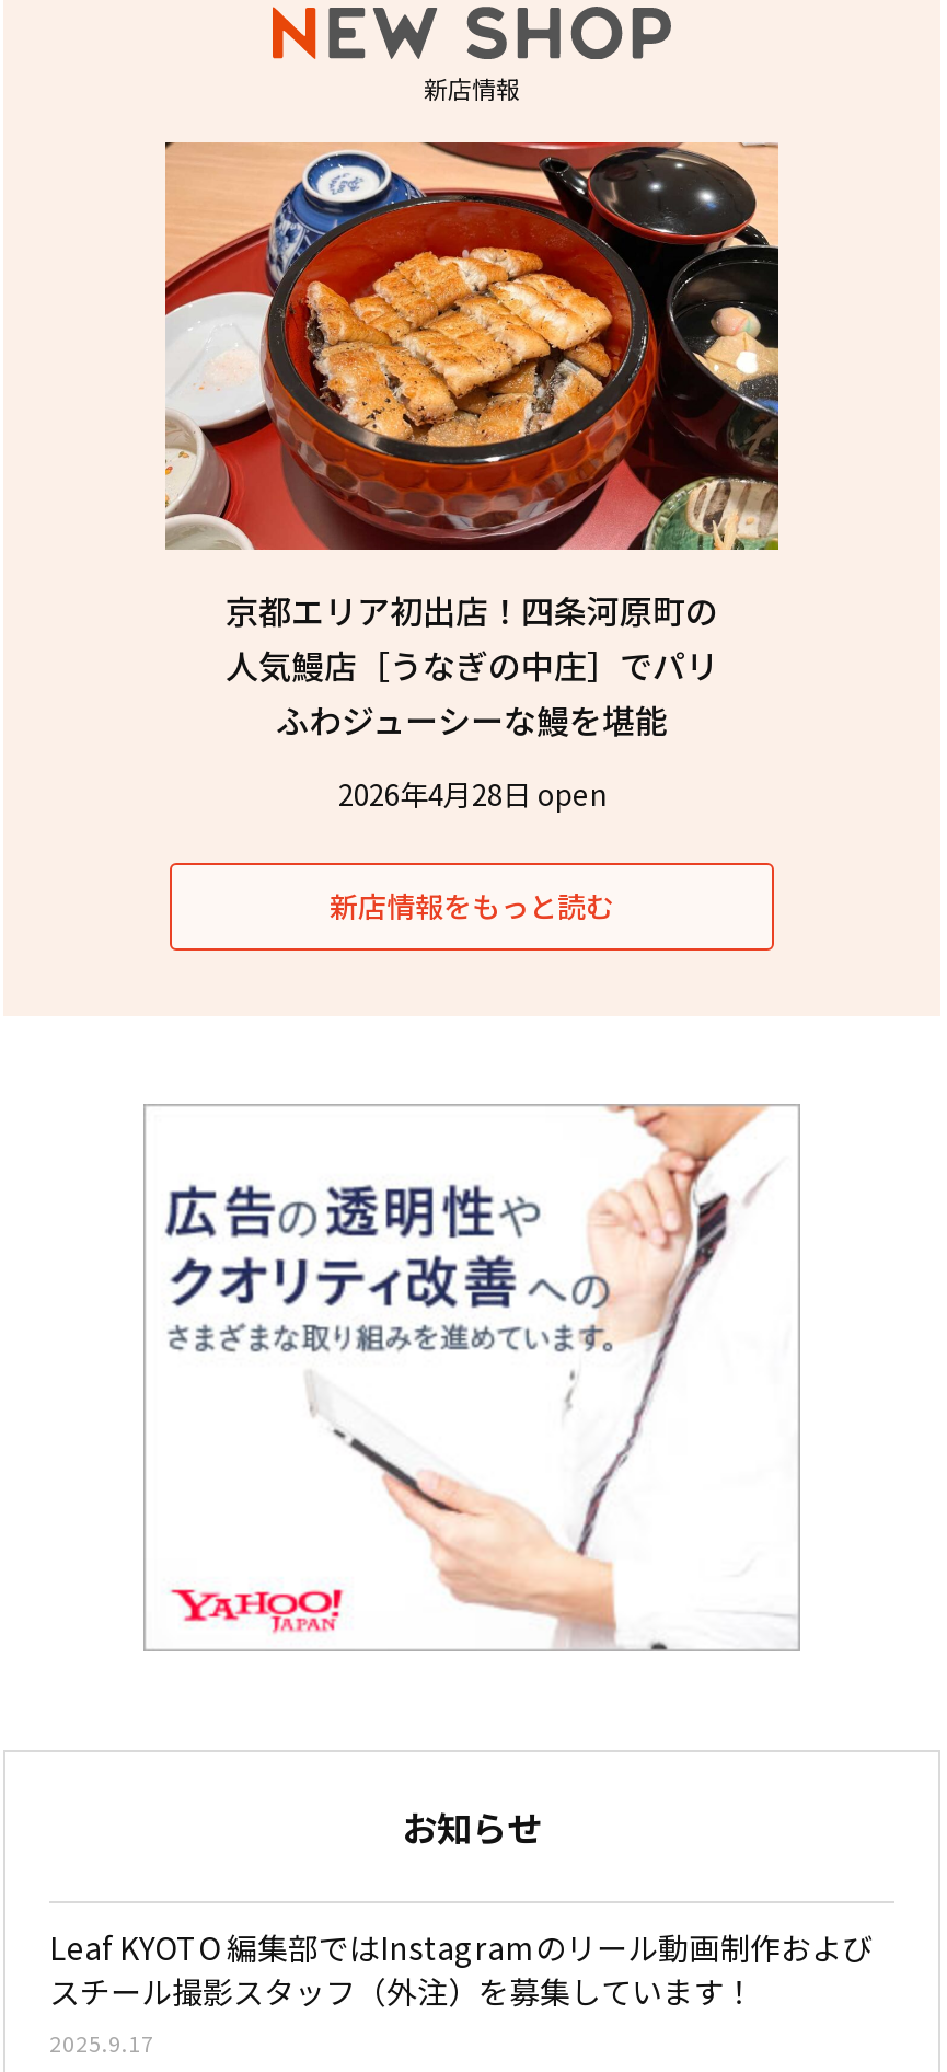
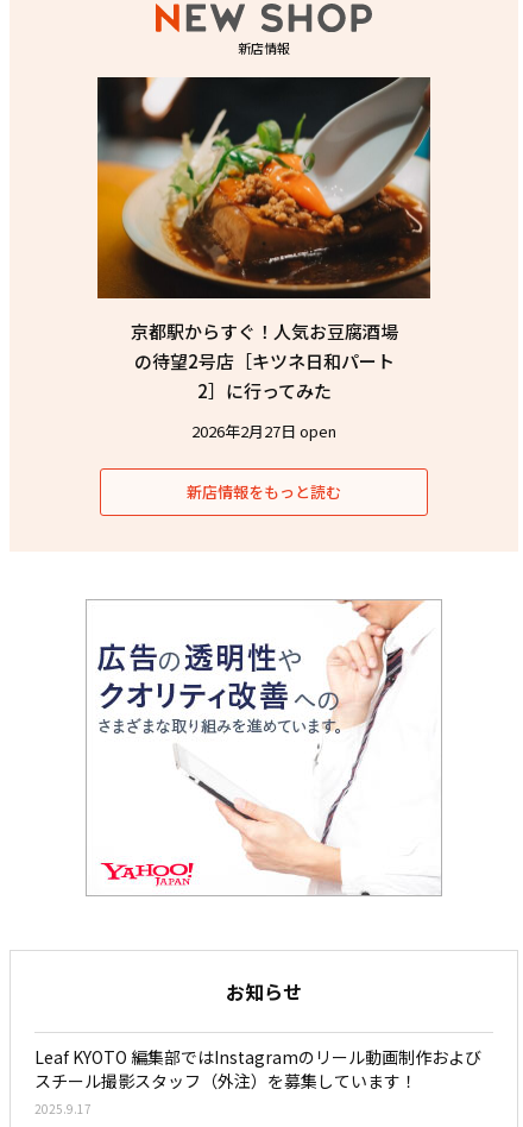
- [image]
- 京都エリア初出店！四条河原町の
- 人気鰻店［うなぎの中庄］でパリ
- ふわジューシーな鰻を堪能
+ [image]
+ 京都駅からすぐ！人気お豆腐酒場
+ の待望2号店［キツネ日和パート
+ 2］に行ってみた

- 2026年4月28日 open
+ 2026年2月27日 open
